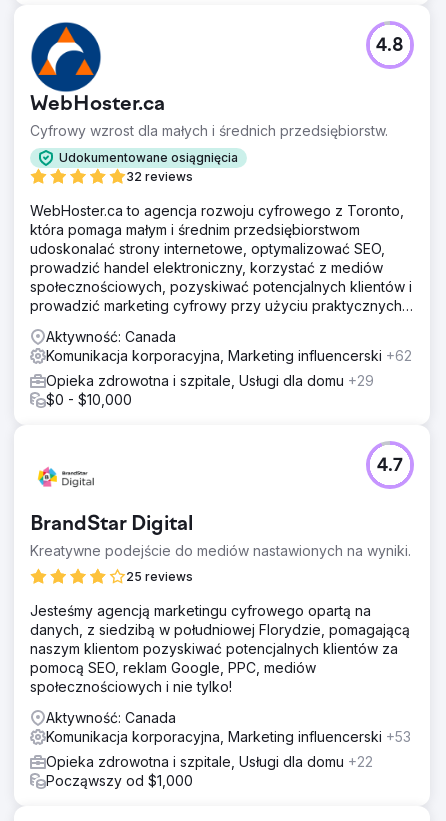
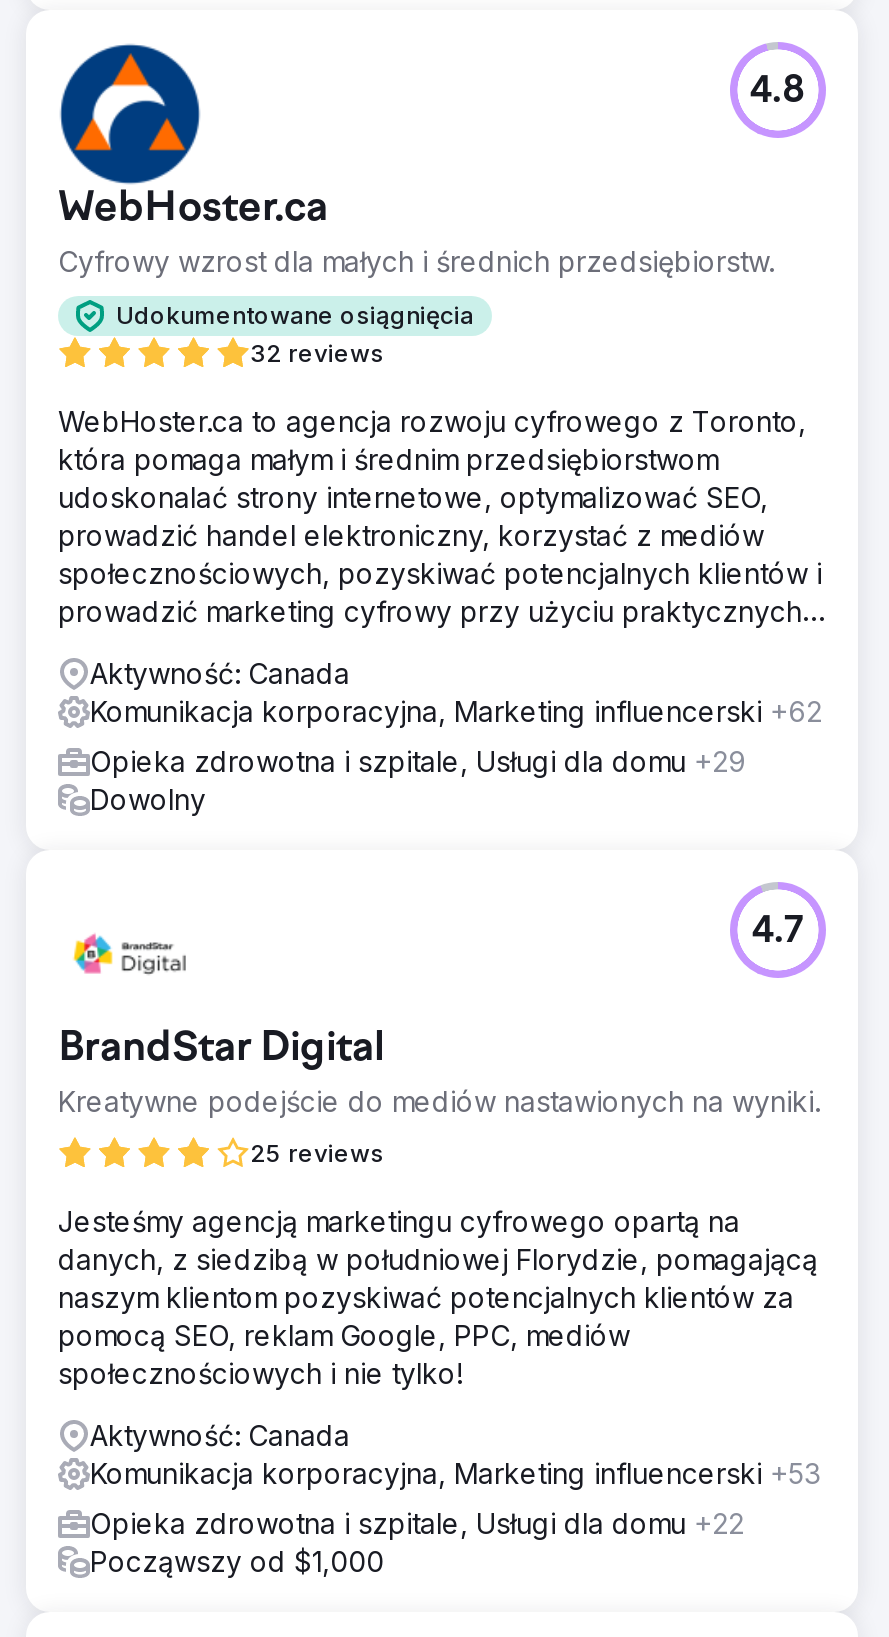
- $0 - $10,000
+ Dowolny
